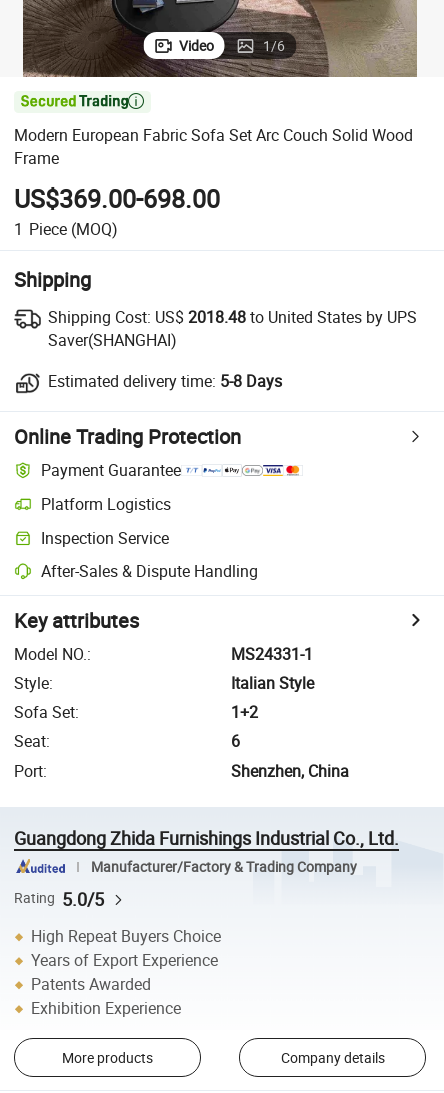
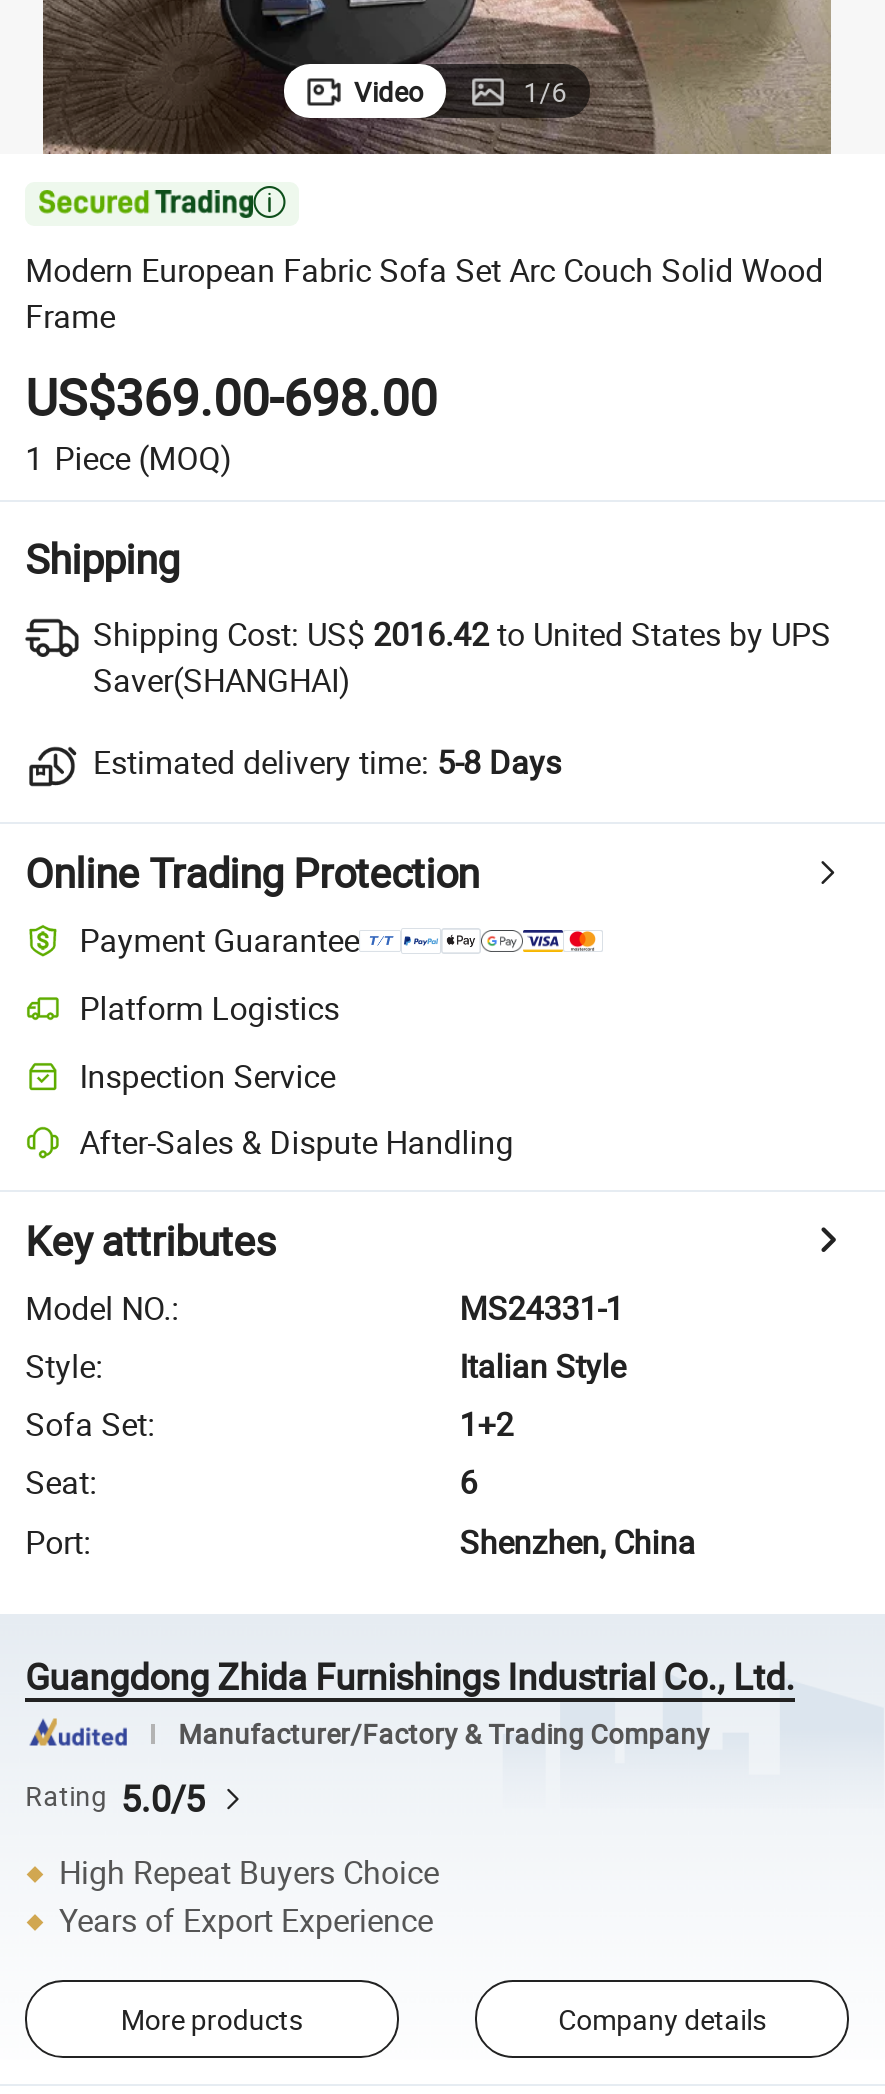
- Shipping Cost: US$2018.48 to United States by UPS
+ Shipping Cost: US$2016.42 to United States by UPS

- Patents Awarded
- Exhibition Experience
